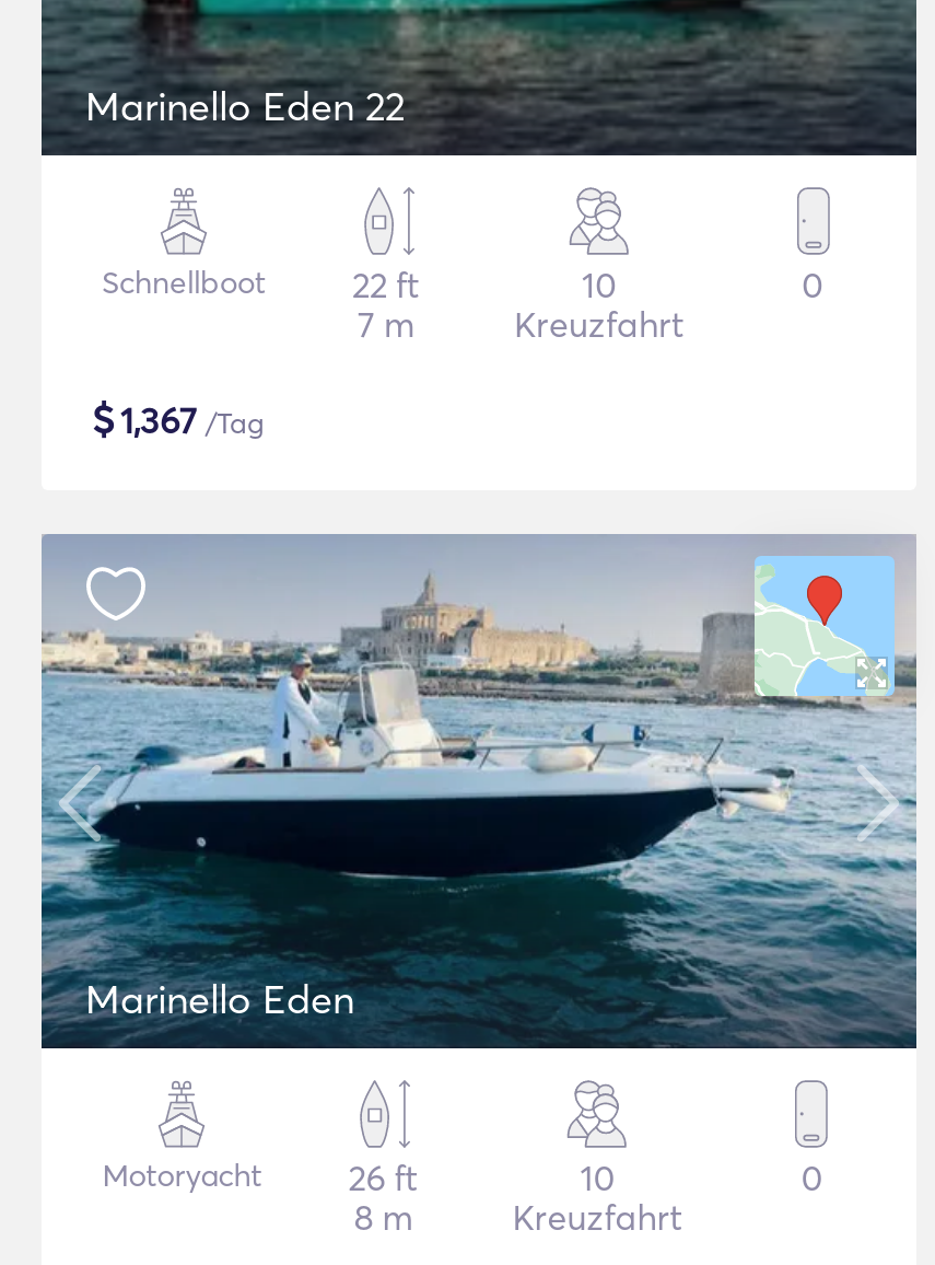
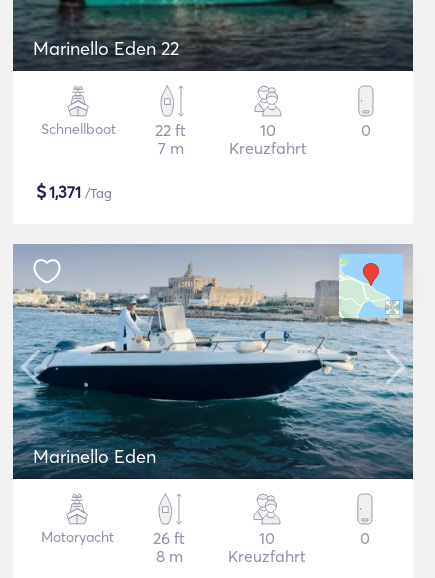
- $1,367 /Tag
+ $1,371 /Tag
